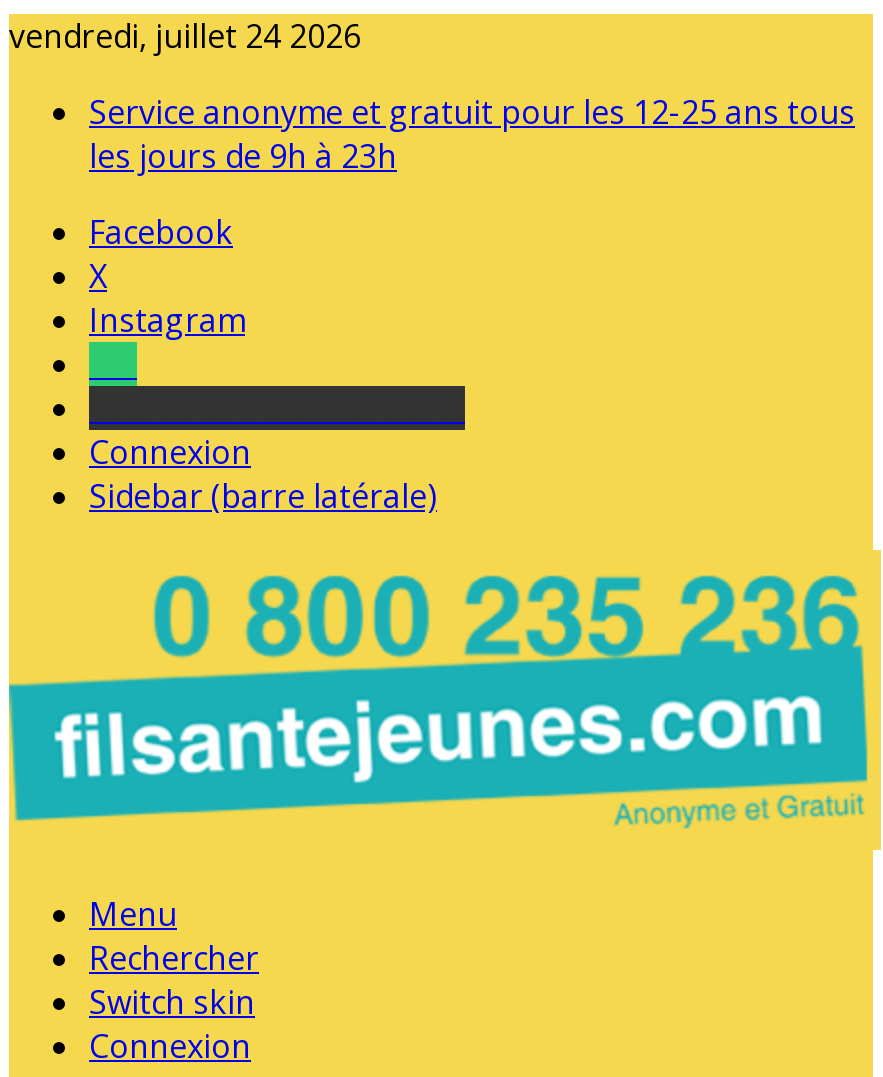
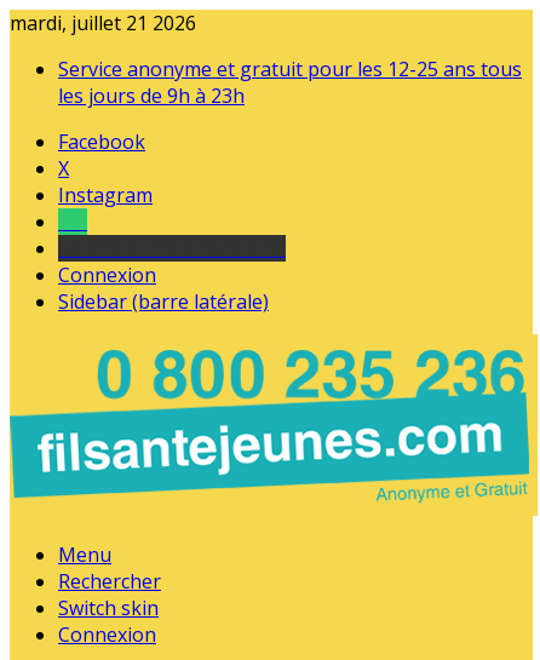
- vendredi, juillet 24 2026
+ mardi, juillet 21 2026
